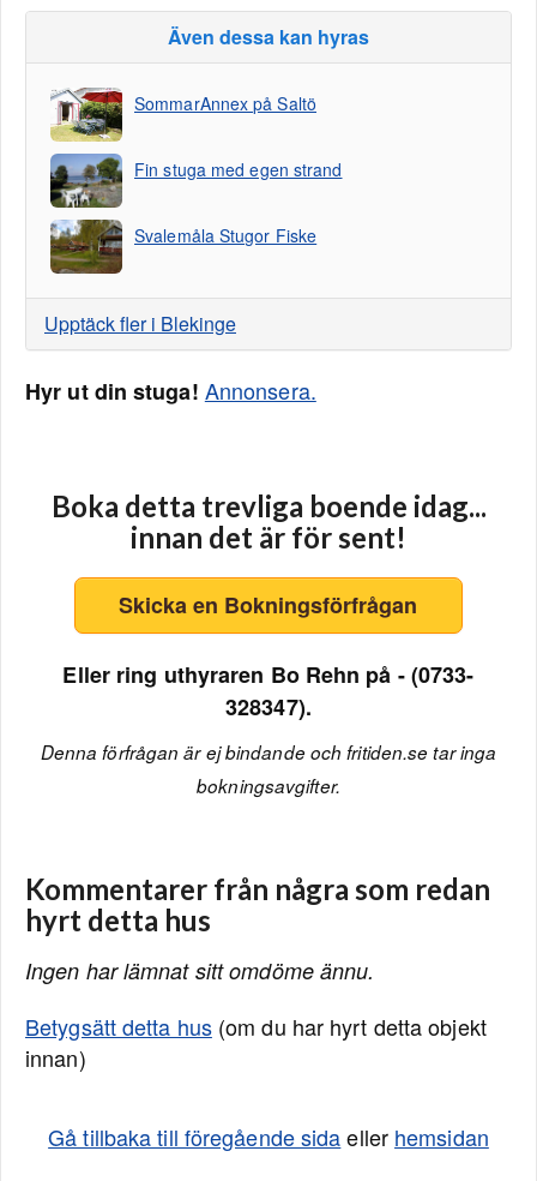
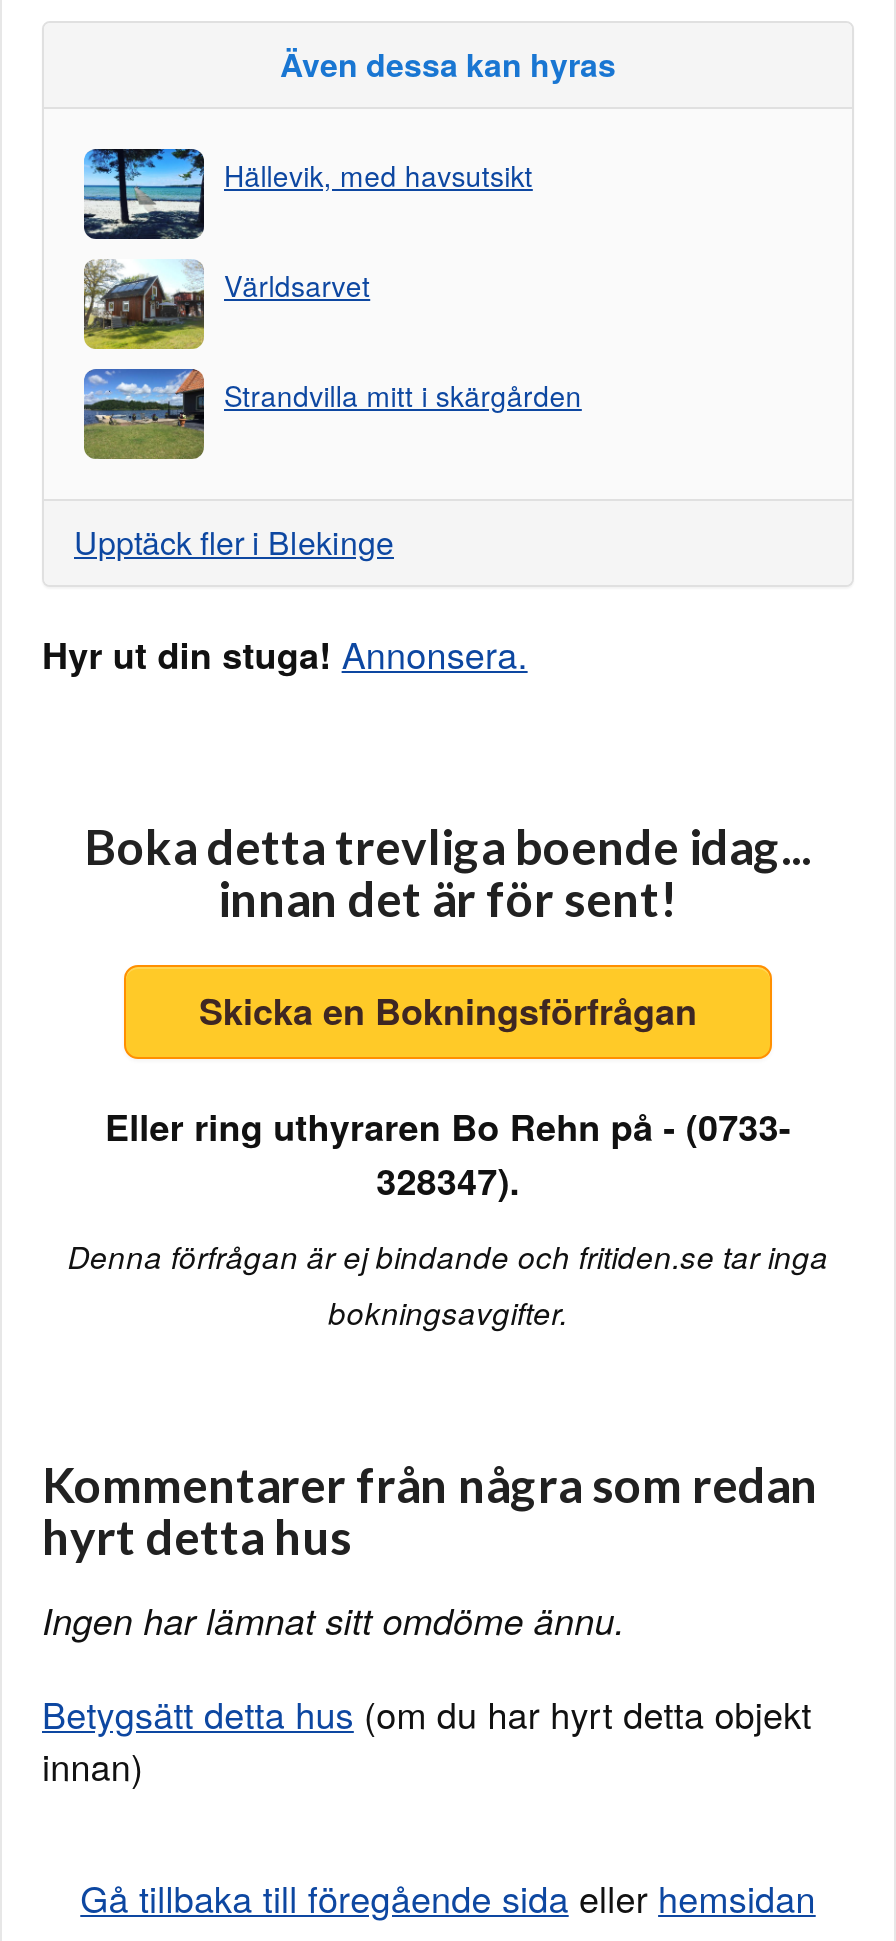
- [image]
- SommarAnnex på Saltö
+ [image]
+ Hällevik, med havsutsikt

- [image]
- Fin stuga med egen strand
+ [image]
+ Världsarvet

- [image]
- Svalemåla Stugor Fiske
+ [image]
+ Strandvilla mitt i skärgården
